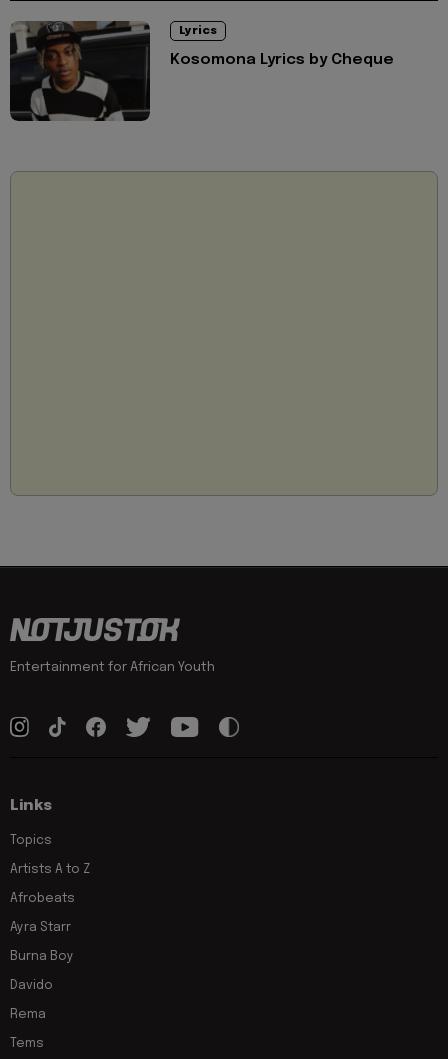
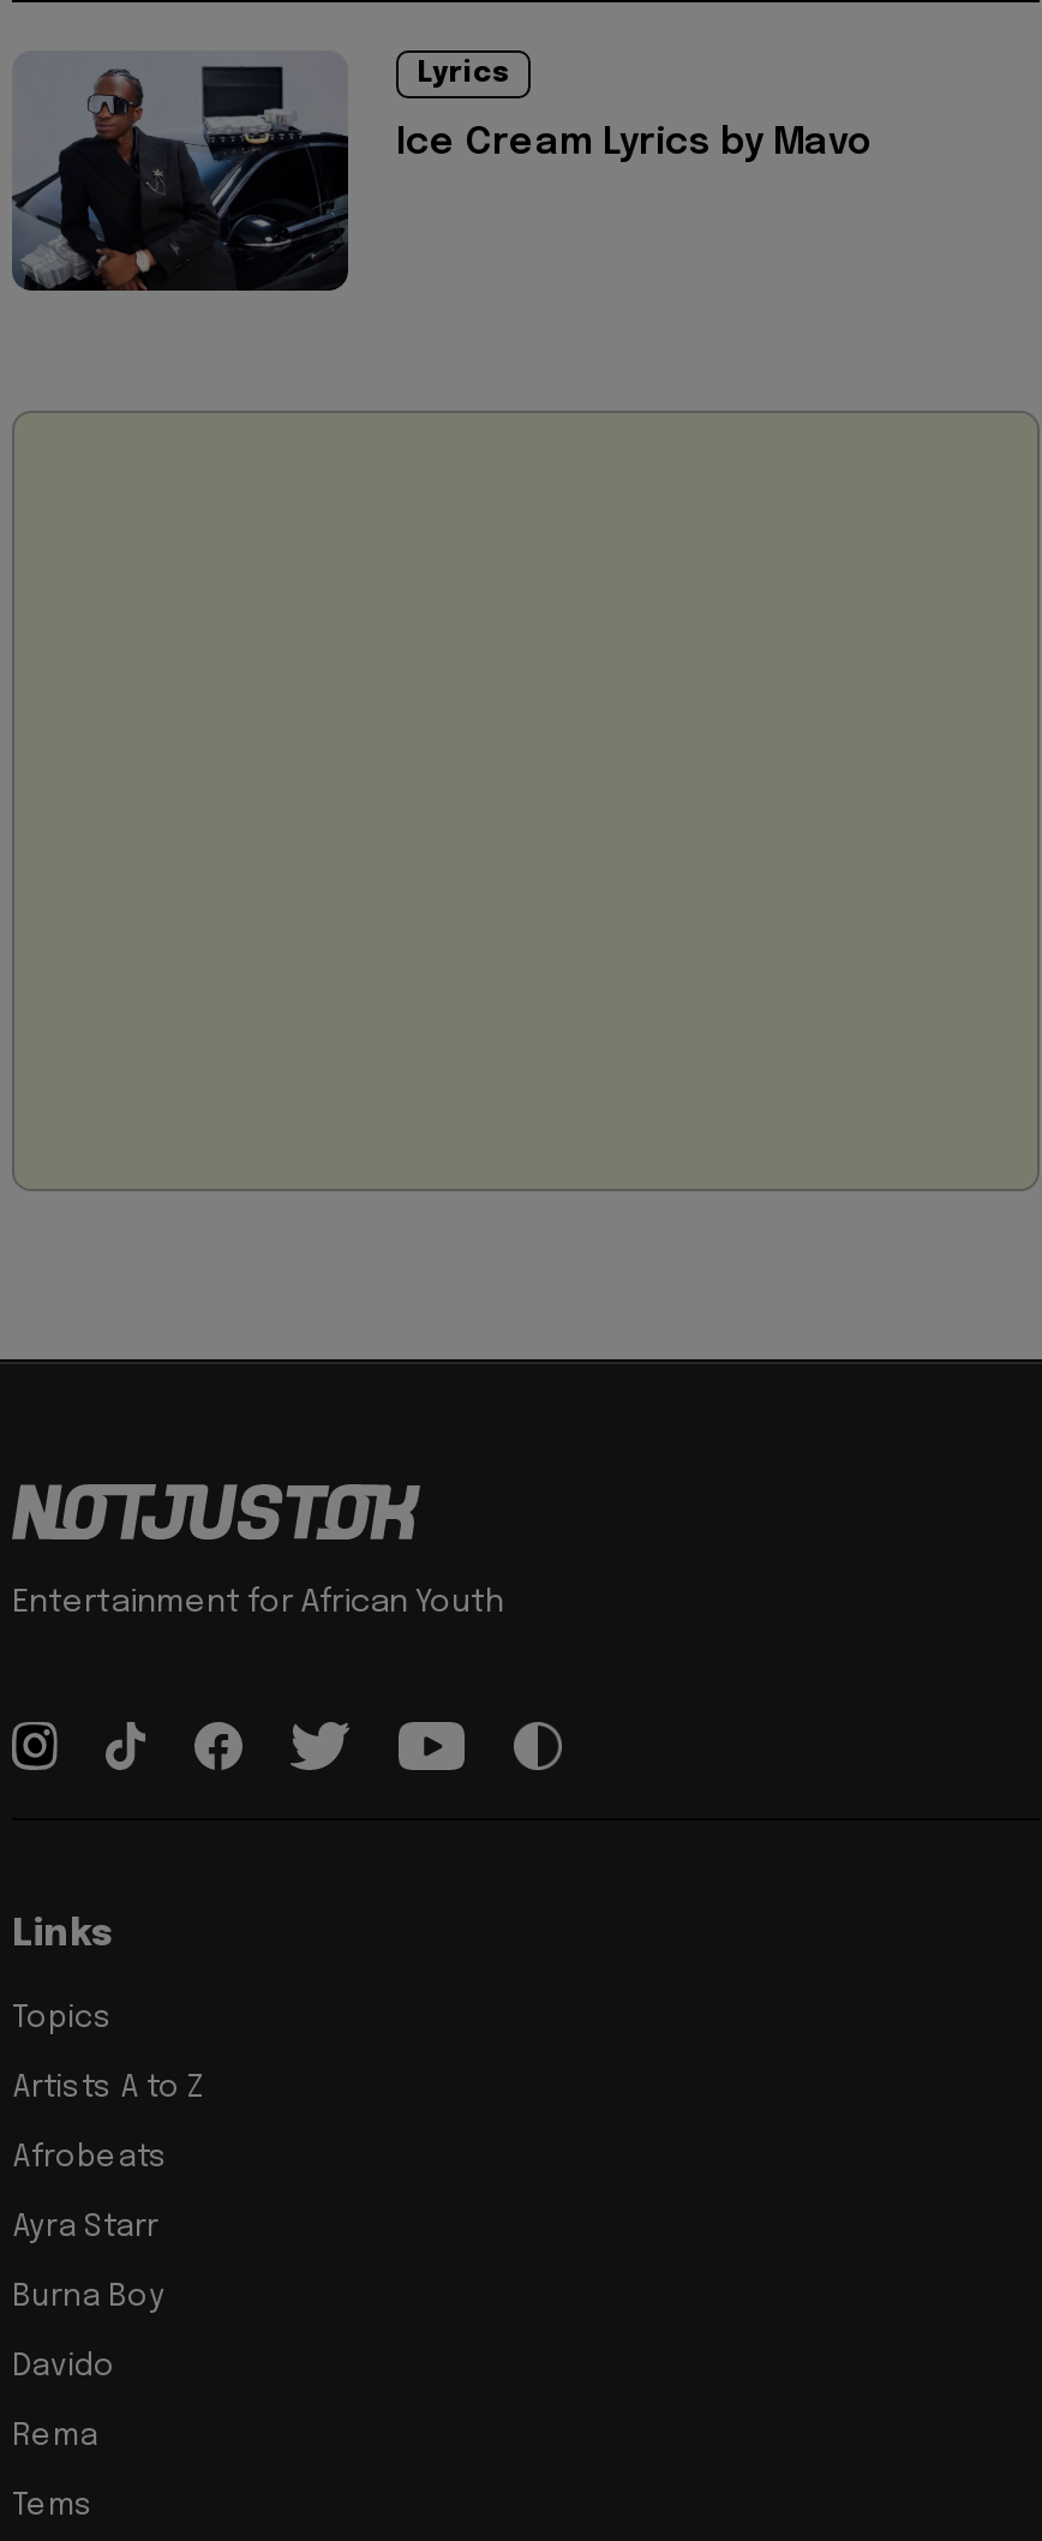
- [image]
- Kosomona Lyrics by Cheque
+ [image]
+ Ice Cream Lyrics by Mavo
